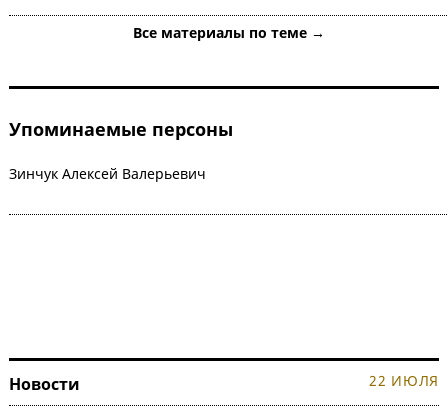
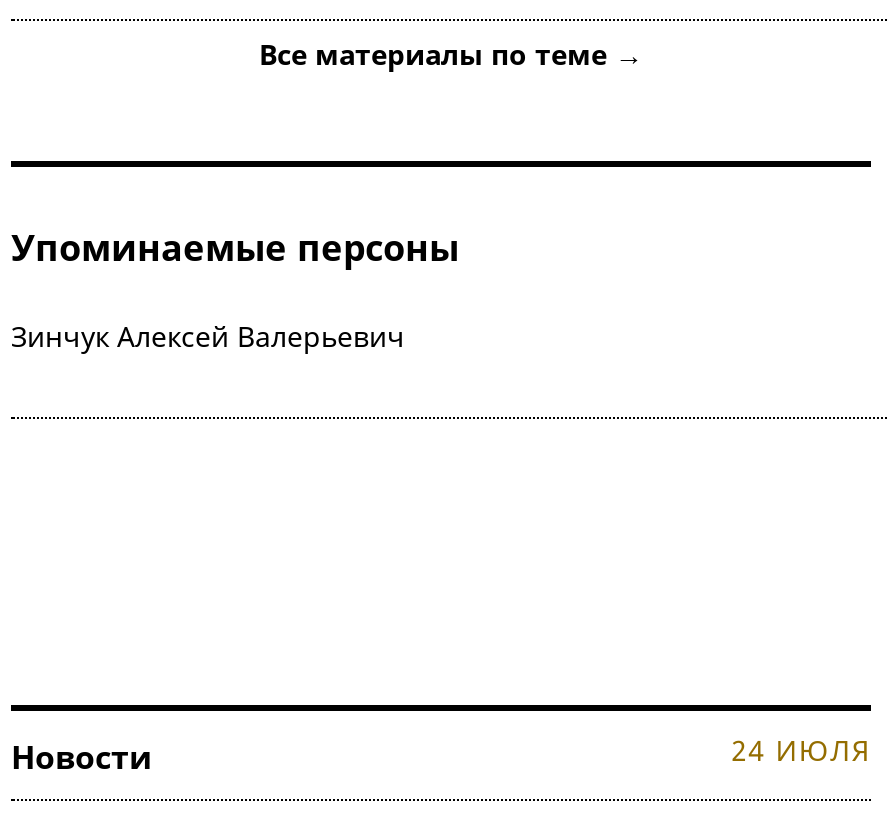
- 22 ИЮЛЯ
+ 24 ИЮЛЯ
